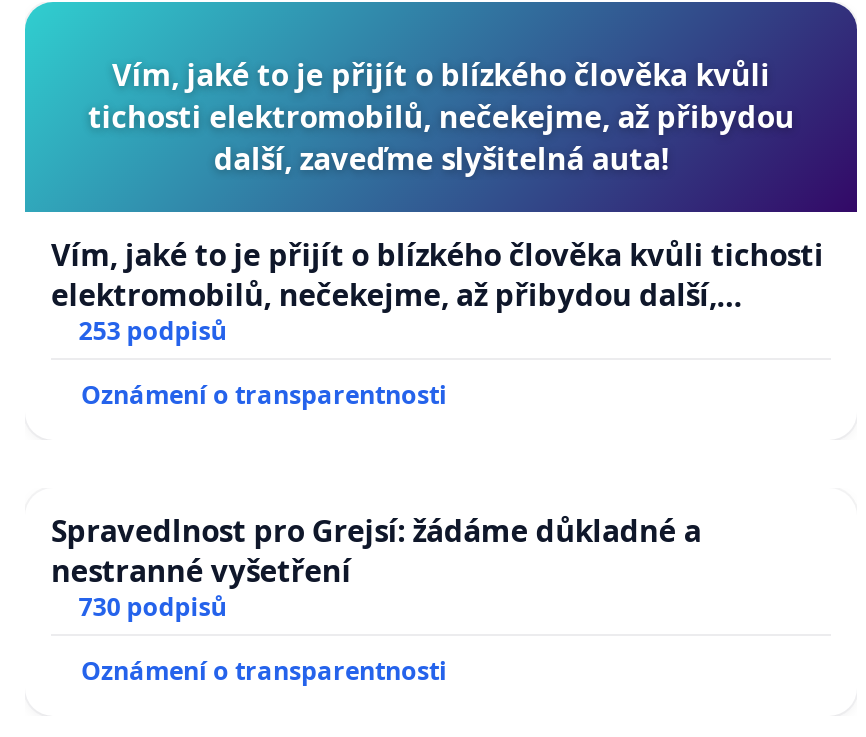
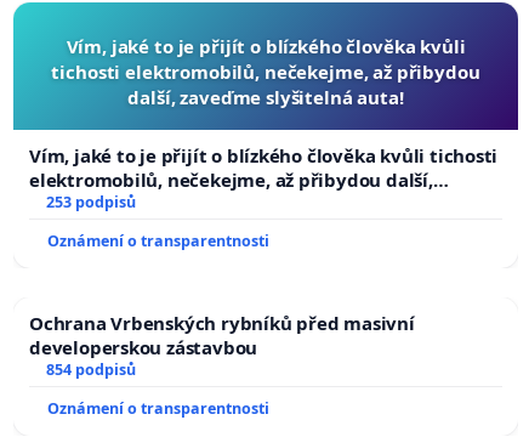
- Spravedlnost pro Grejsí: žádáme důkladné a
- nestranné vyšetření
- 730 podpisů
+ Ochrana Vrbenských rybníků před masivní
+ developerskou zástavbou
+ 854 podpisů
